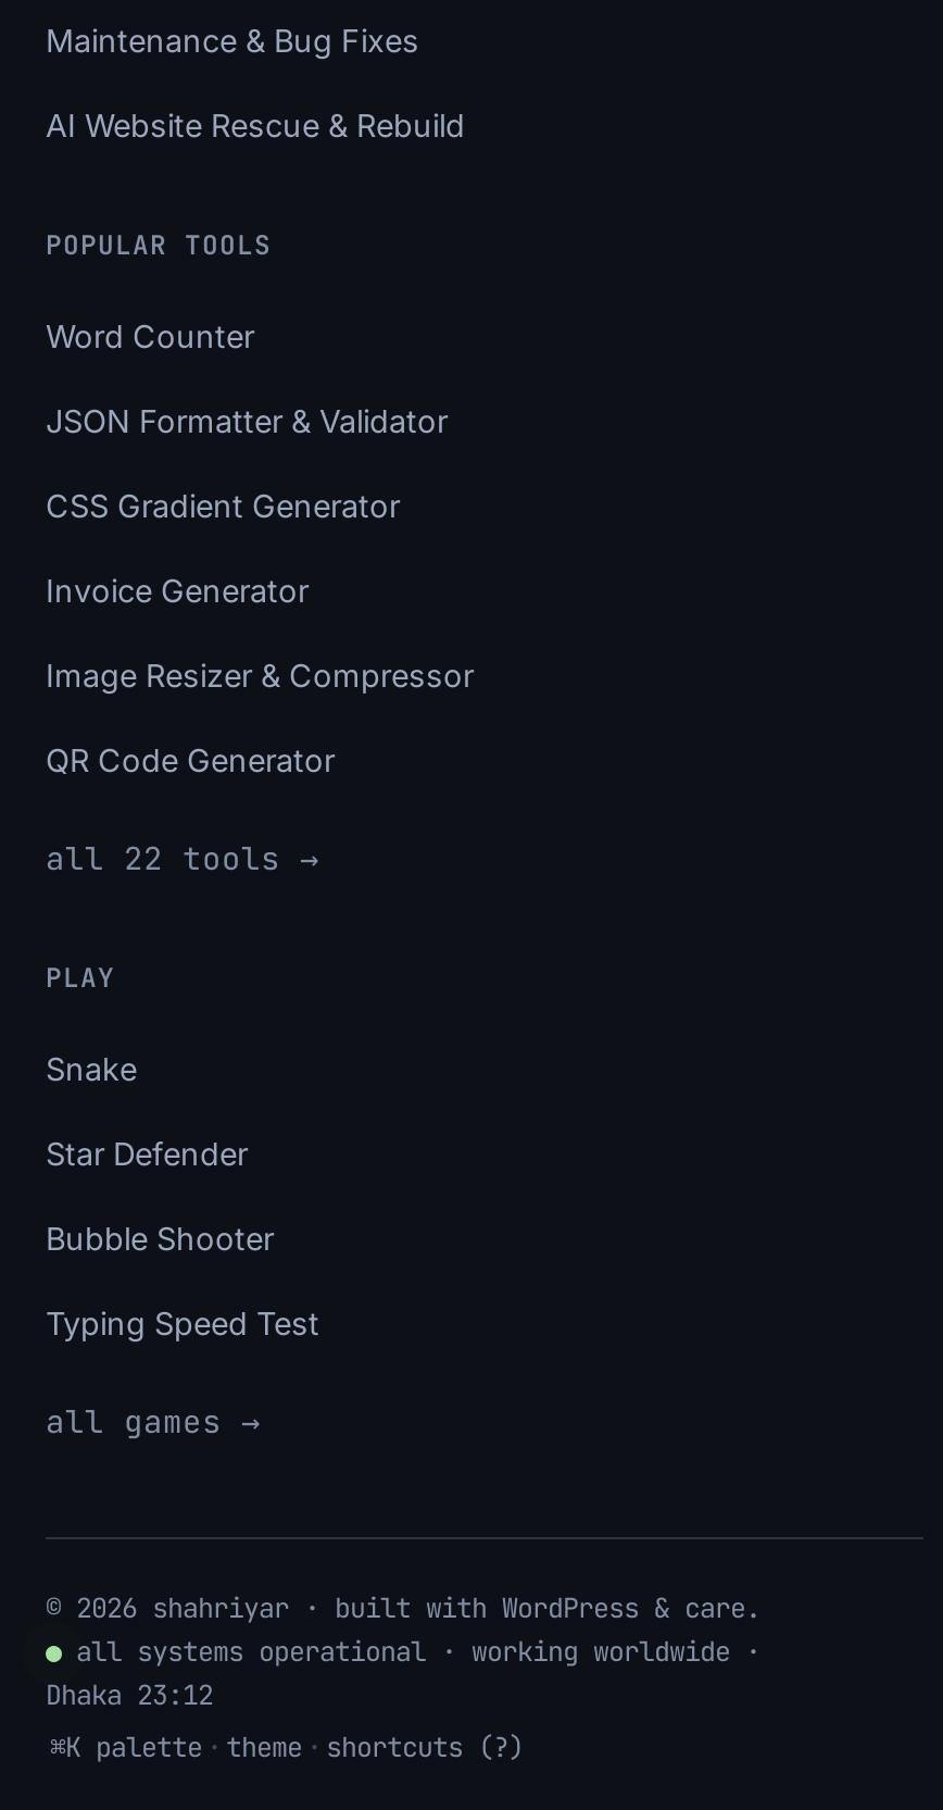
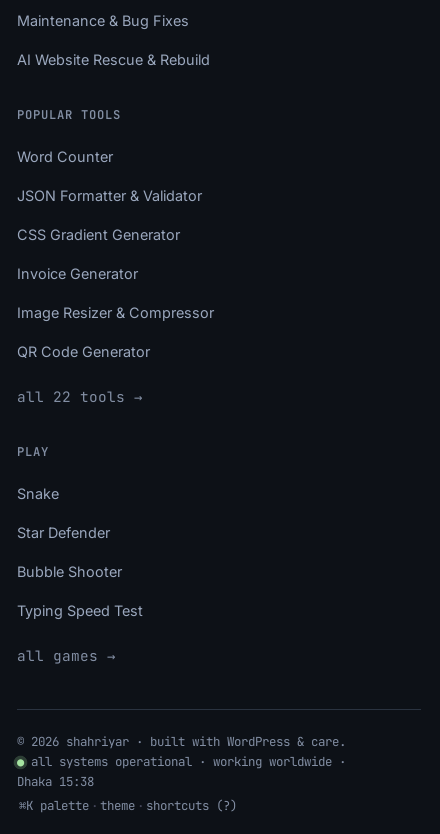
- Dhaka 23:12
+ Dhaka 15:38
